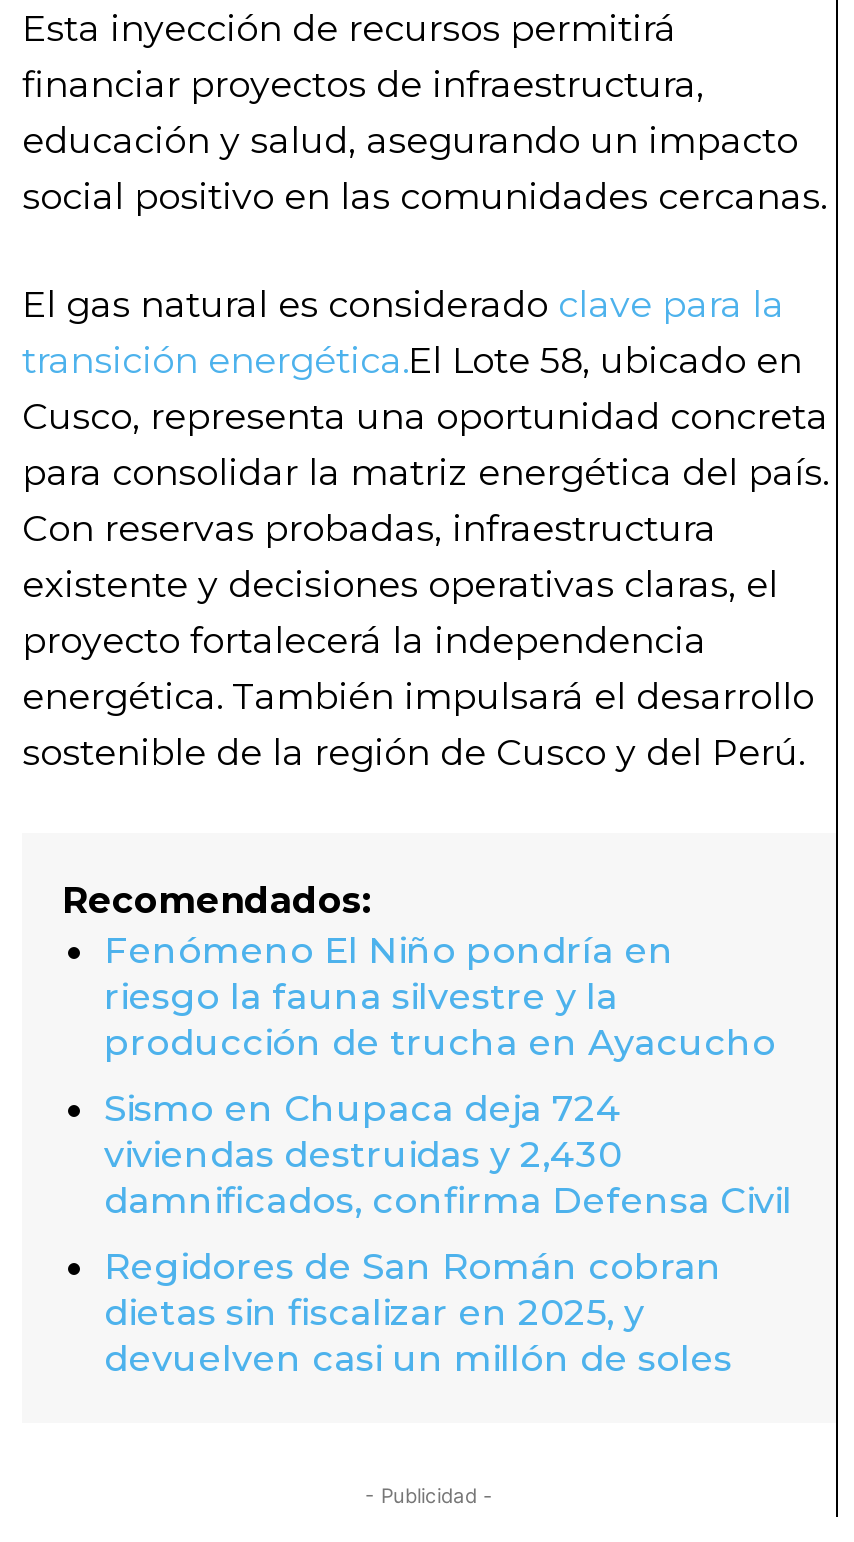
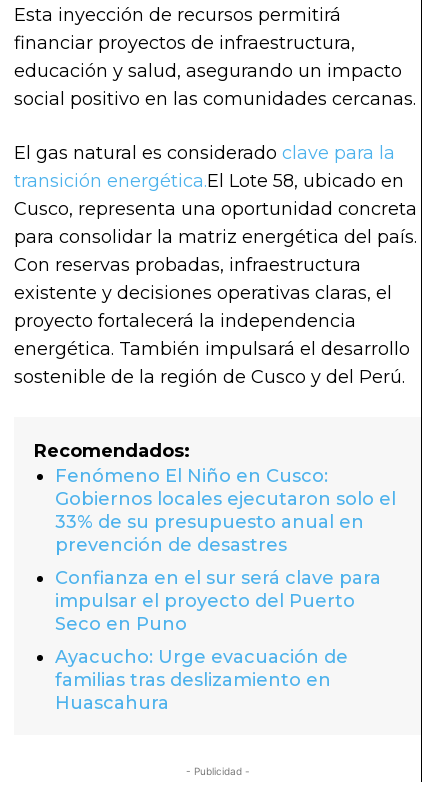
- Fenómeno El Niño pondría en
- riesgo la fauna silvestre y la
- producción de trucha en Ayacucho
+ Fenómeno El Niño en Cusco:
+ Gobiernos locales ejecutaron solo el
+ 33% de su presupuesto anual en
+ prevención de desastres

- Sismo en Chupaca deja 724
- viviendas destruidas y 2,430
- damnificados, confirma Defensa Civil
+ Confianza en el sur será clave para
+ impulsar el proyecto del Puerto
+ Seco en Puno

- Regidores de San Román cobran
- dietas sin fiscalizar en 2025, y
- devuelven casi un millón de soles
+ Ayacucho: Urge evacuación de
+ familias tras deslizamiento en
+ Huascahura
